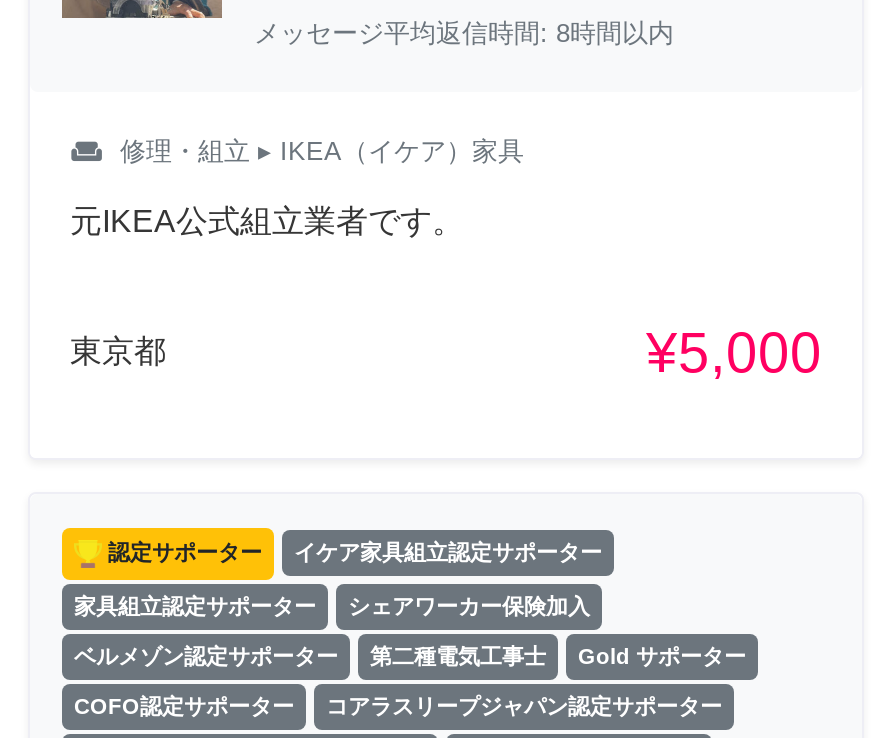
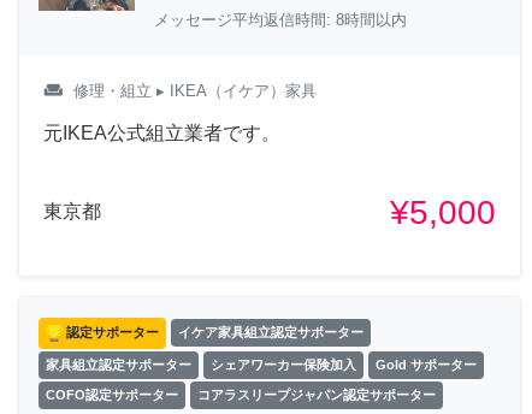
- ベルメゾン認定サポーター
- 第二種電気工事士
